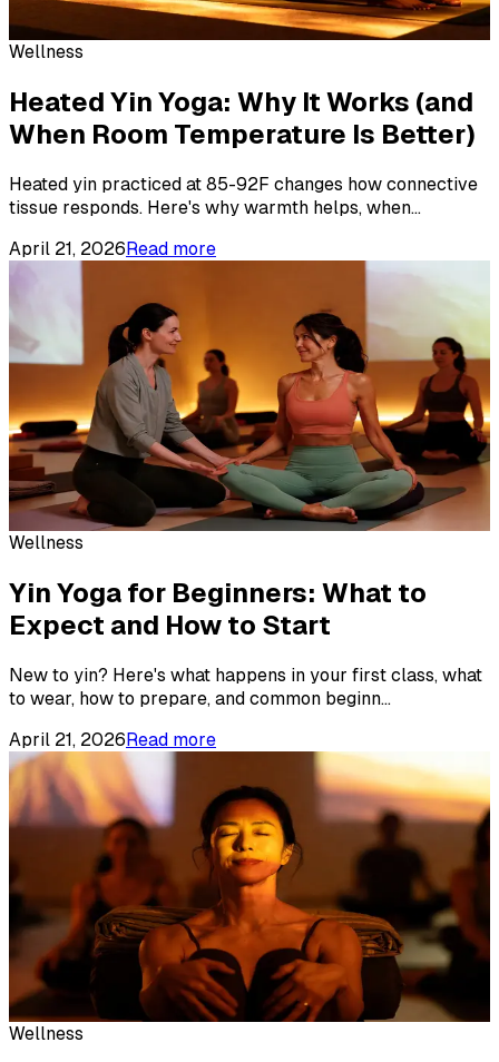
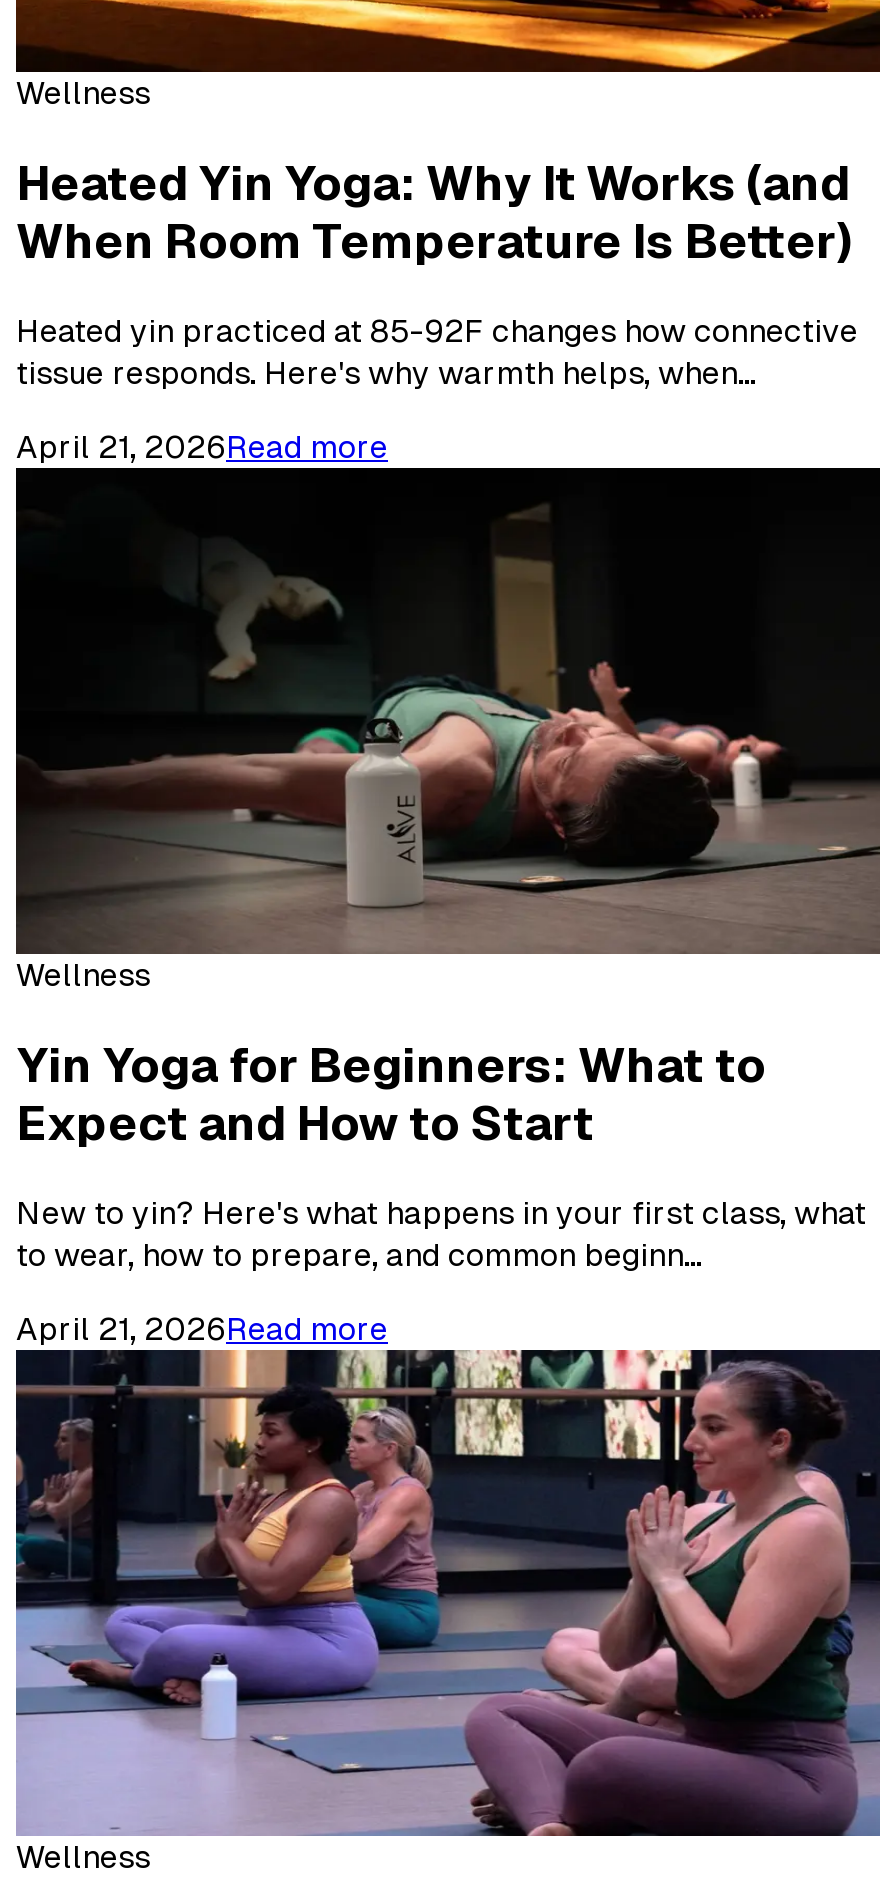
- [image]
+ [image]

- [image]
+ [image]
